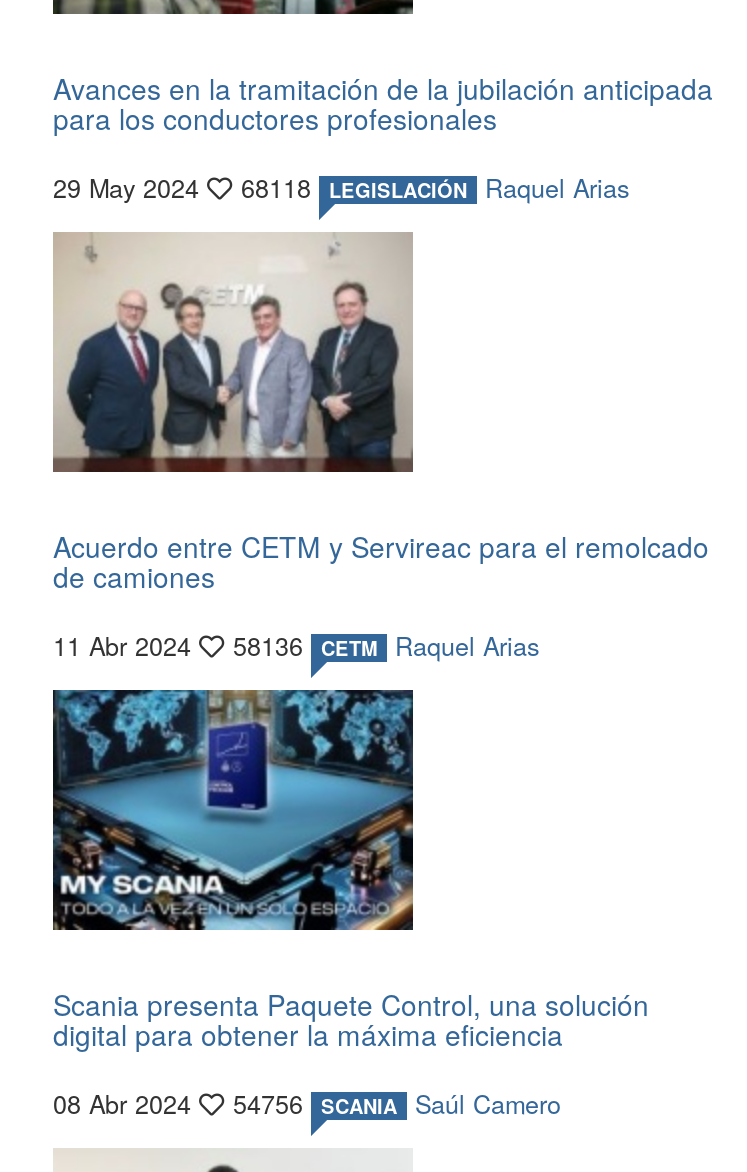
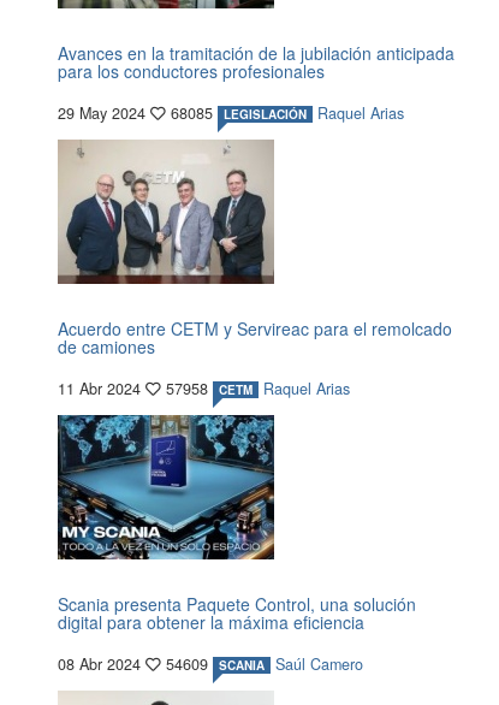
- 29 May 2024 68118 LEGISLACIÓN Raquel Arias
+ 29 May 2024 68085 LEGISLACIÓN Raquel Arias

- 11 Abr 2024 58136 CETM Raquel Arias
+ 11 Abr 2024 57958 CETM Raquel Arias

- 08 Abr 2024 54756 SCANIA Saúl Camero
+ 08 Abr 2024 54609 SCANIA Saúl Camero
